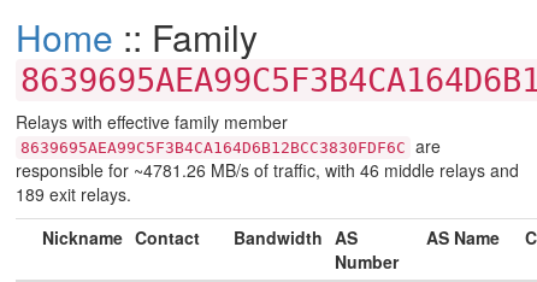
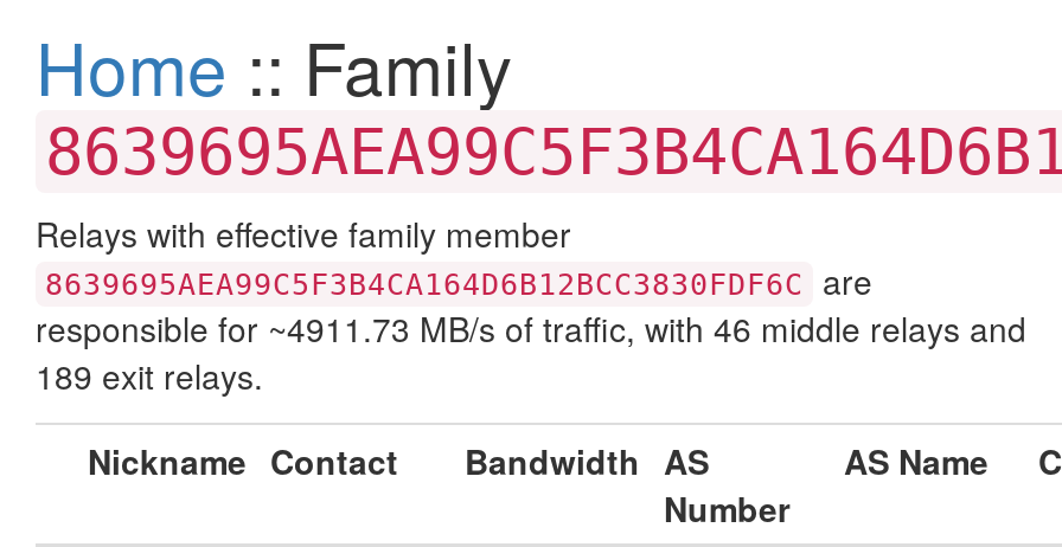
- responsible for ~4781.26 MB/s of traffic, with 46 middle relays and
+ responsible for ~4911.73 MB/s of traffic, with 46 middle relays and
